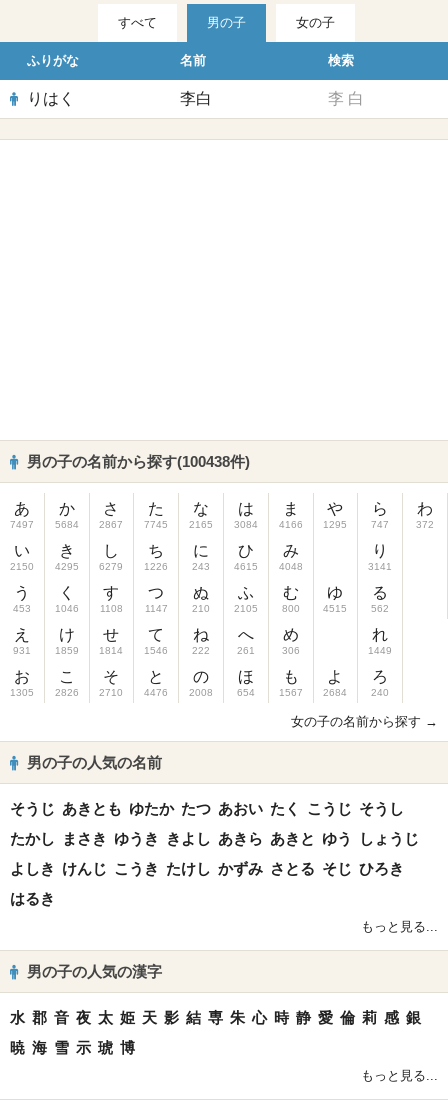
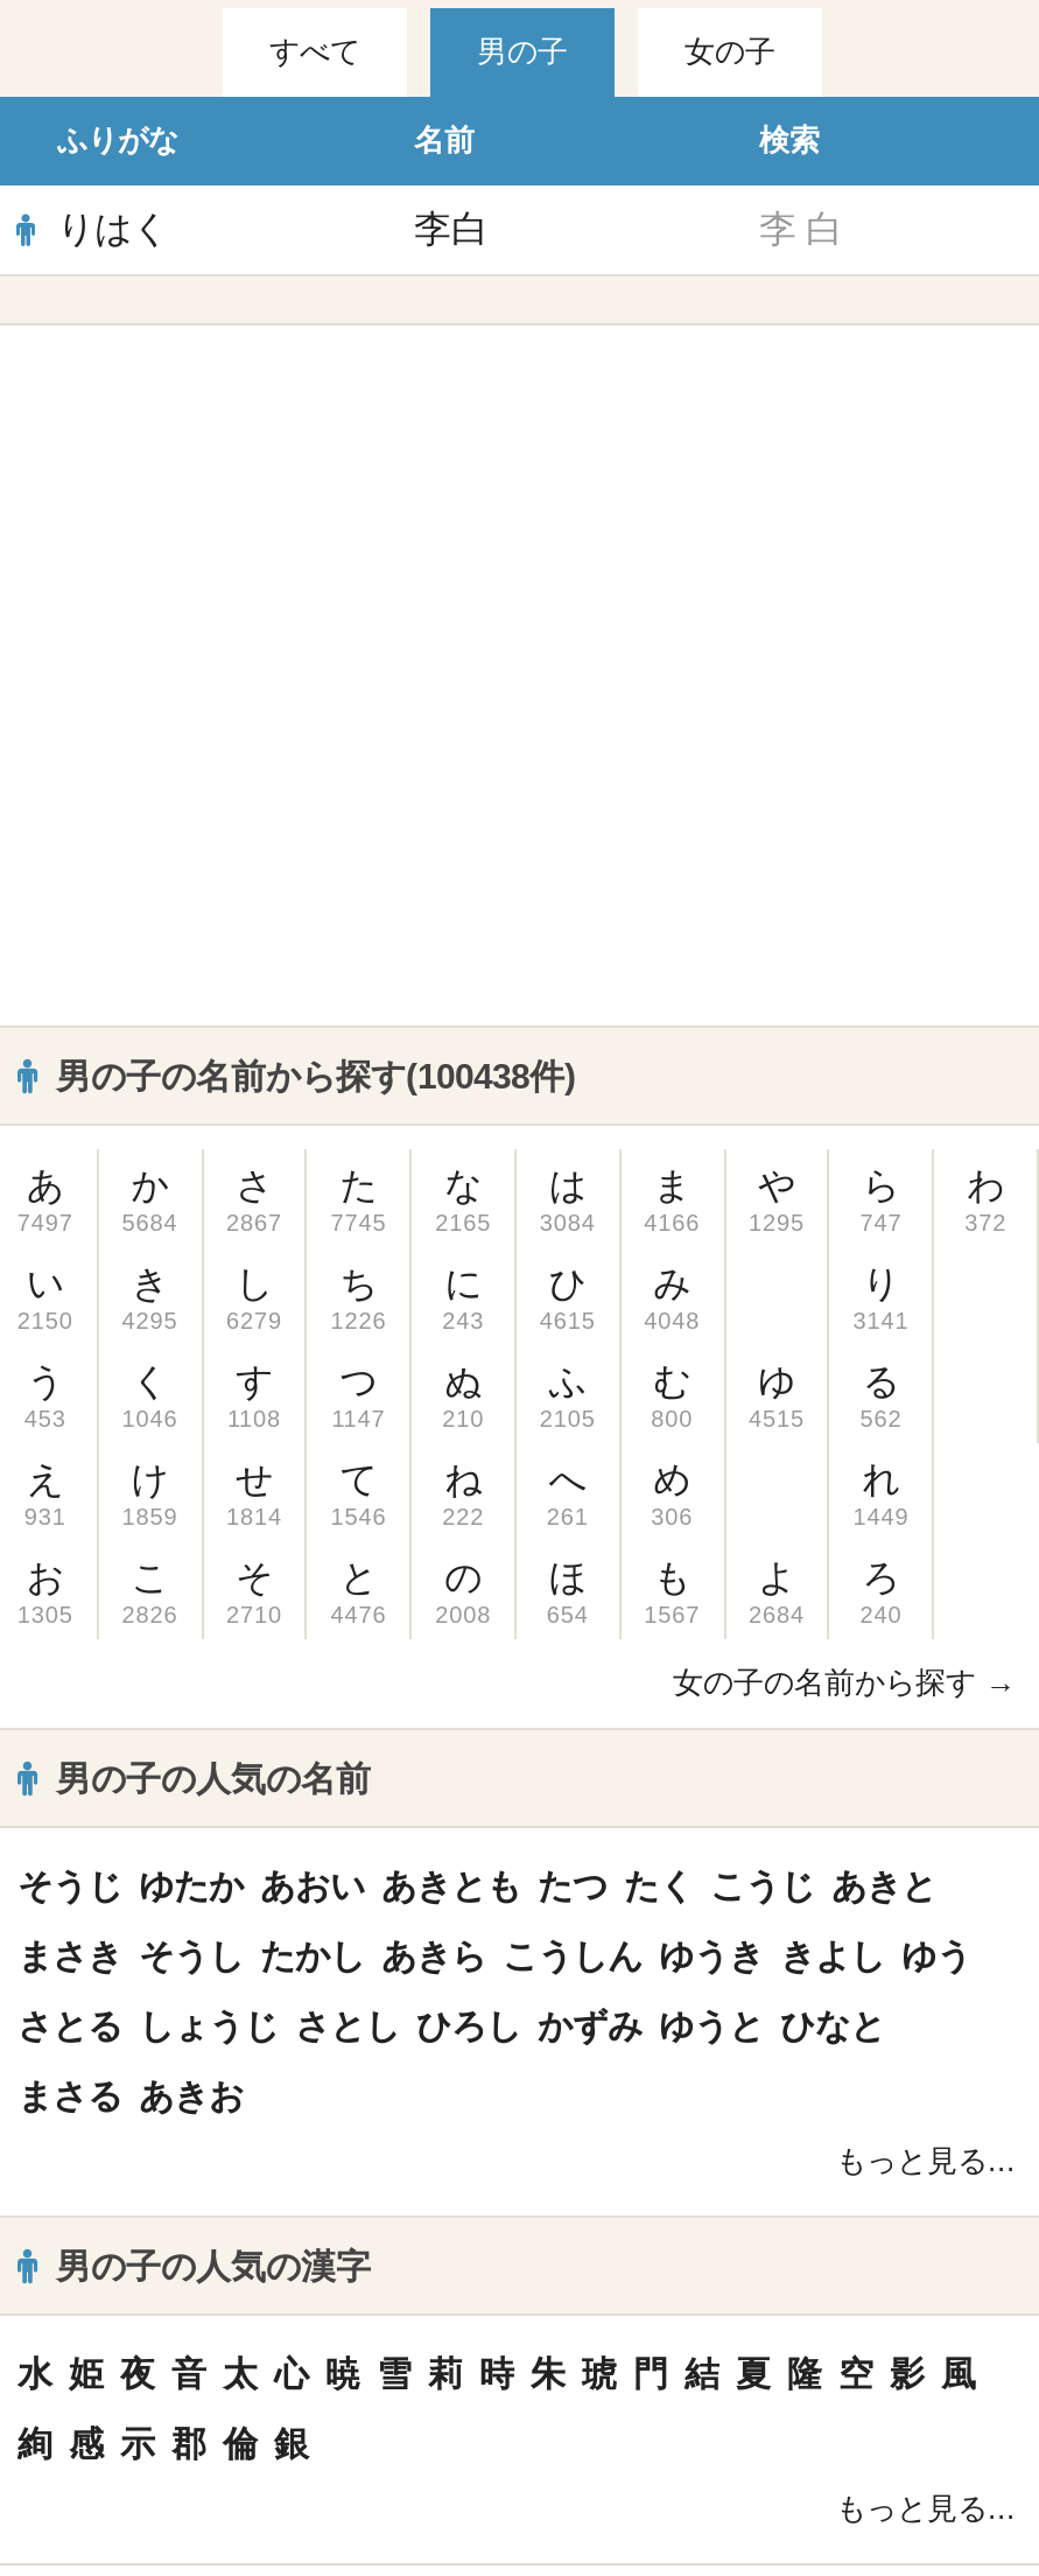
- そうじ あきとも ゆたか たつ あおい たく こうじ そうし
+ そうじ ゆたか あおい あきとも たつ たく こうじ あきと

- たかし まさき ゆうき きよし あきら あきと ゆう しょうじ
+ まさき そうし たかし あきら こうしん ゆうき きよし ゆう

- よしき けんじ こうき たけし かずみ さとる そじ ひろき
+ さとる しょうじ さとし ひろし かずみ ゆうと ひなと

- はるき
+ まさる あきお

- 水 郡 音 夜 太 姫 天 影 結 専 朱 心 時 静 愛 倫 莉 感 銀
+ 水 姫 夜 音 太 心 暁 雪 莉 時 朱 琥 門 結 夏 隆 空 影 風

- 暁 海 雪 示 琥 博
+ 絢 感 示 郡 倫 銀
